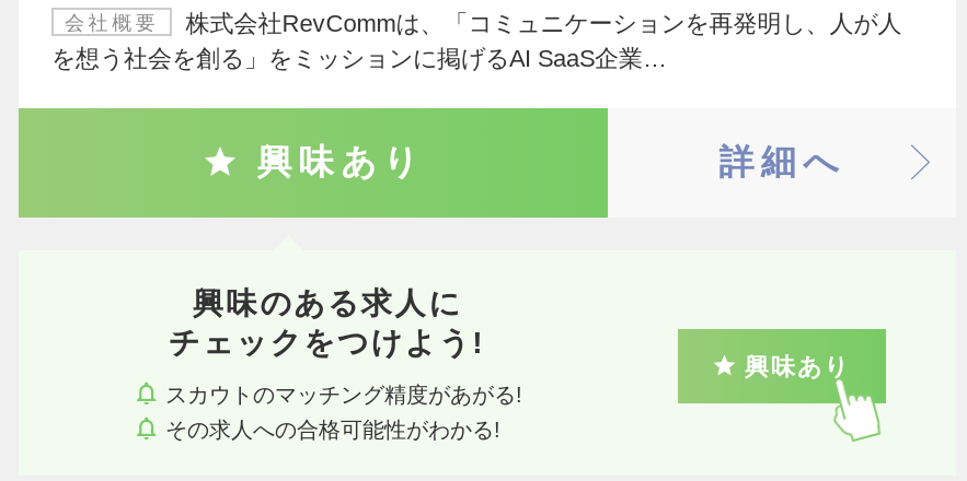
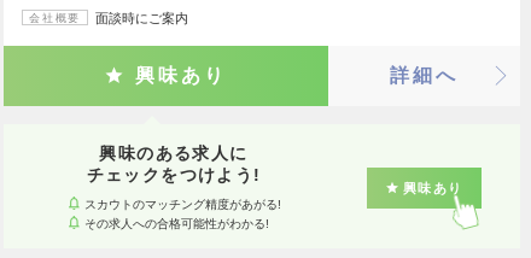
- 株式会社RevCommは、「コミュニケーションを再発明し、人が人
- を想う社会を創る」をミッションに掲げるAI SaaS企業…
+ 面談時にご案内
